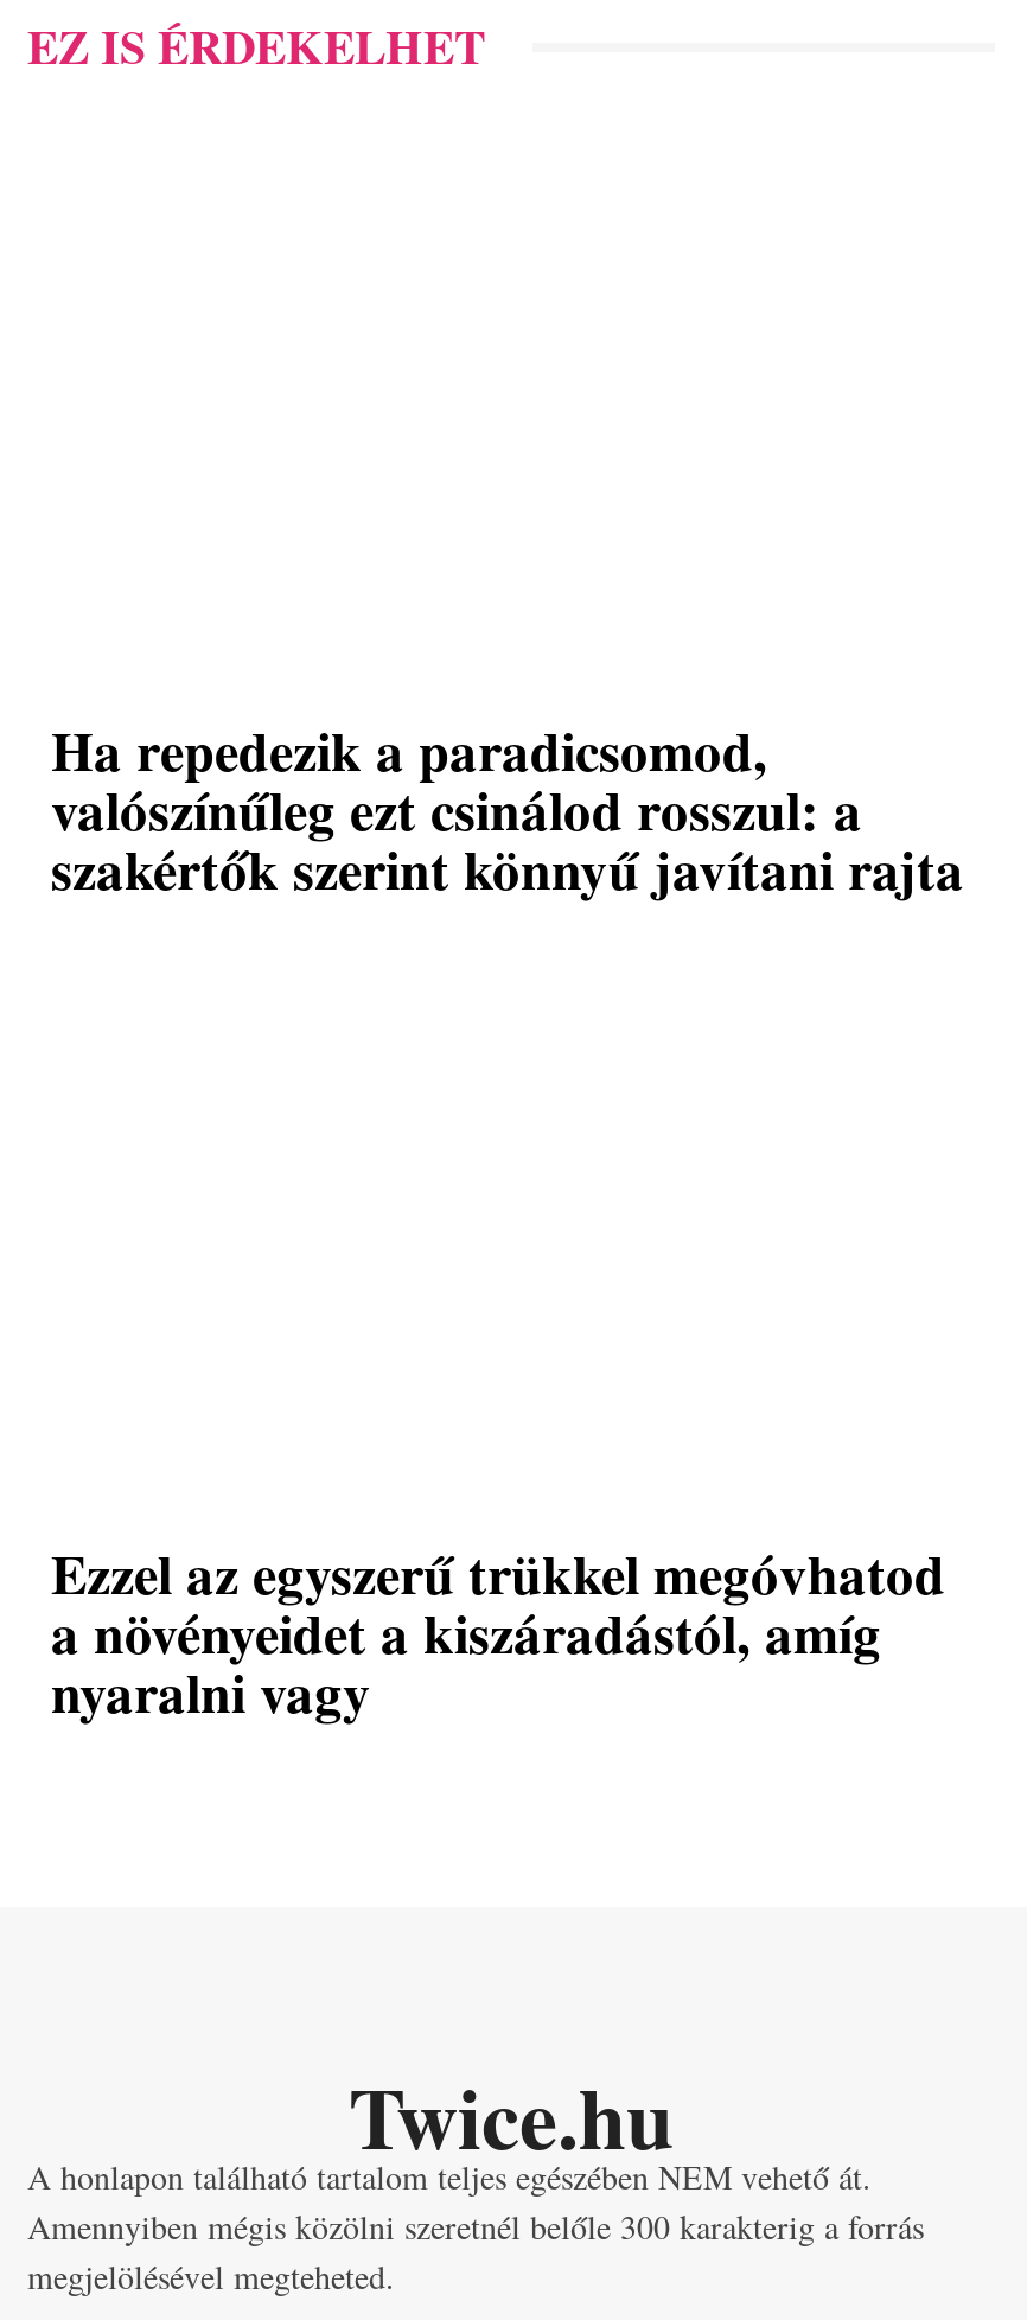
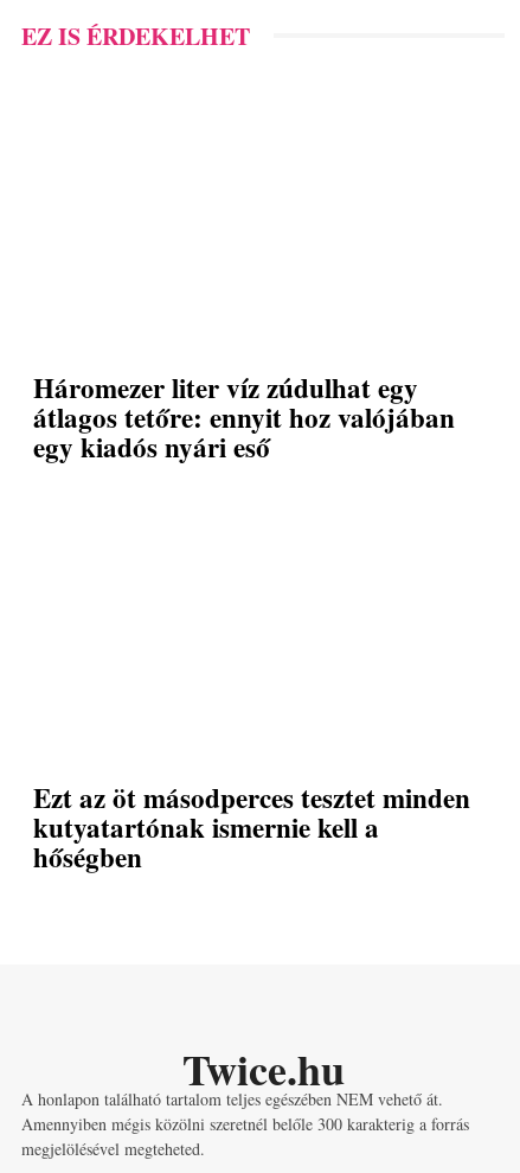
- Ha repedezik a paradicsomod,
- valószínűleg ezt csinálod rosszul: a
- szakértők szerint könnyű javítani rajta
+ Háromezer liter víz zúdulhat egy
+ átlagos tetőre: ennyit hoz valójában
+ egy kiadós nyári eső

- Ezzel az egyszerű trükkel megóvhatod
- a növényeidet a kiszáradástól, amíg
- nyaralni vagy
+ Ezt az öt másodperces tesztet minden
+ kutyatartónak ismernie kell a
+ hőségben
